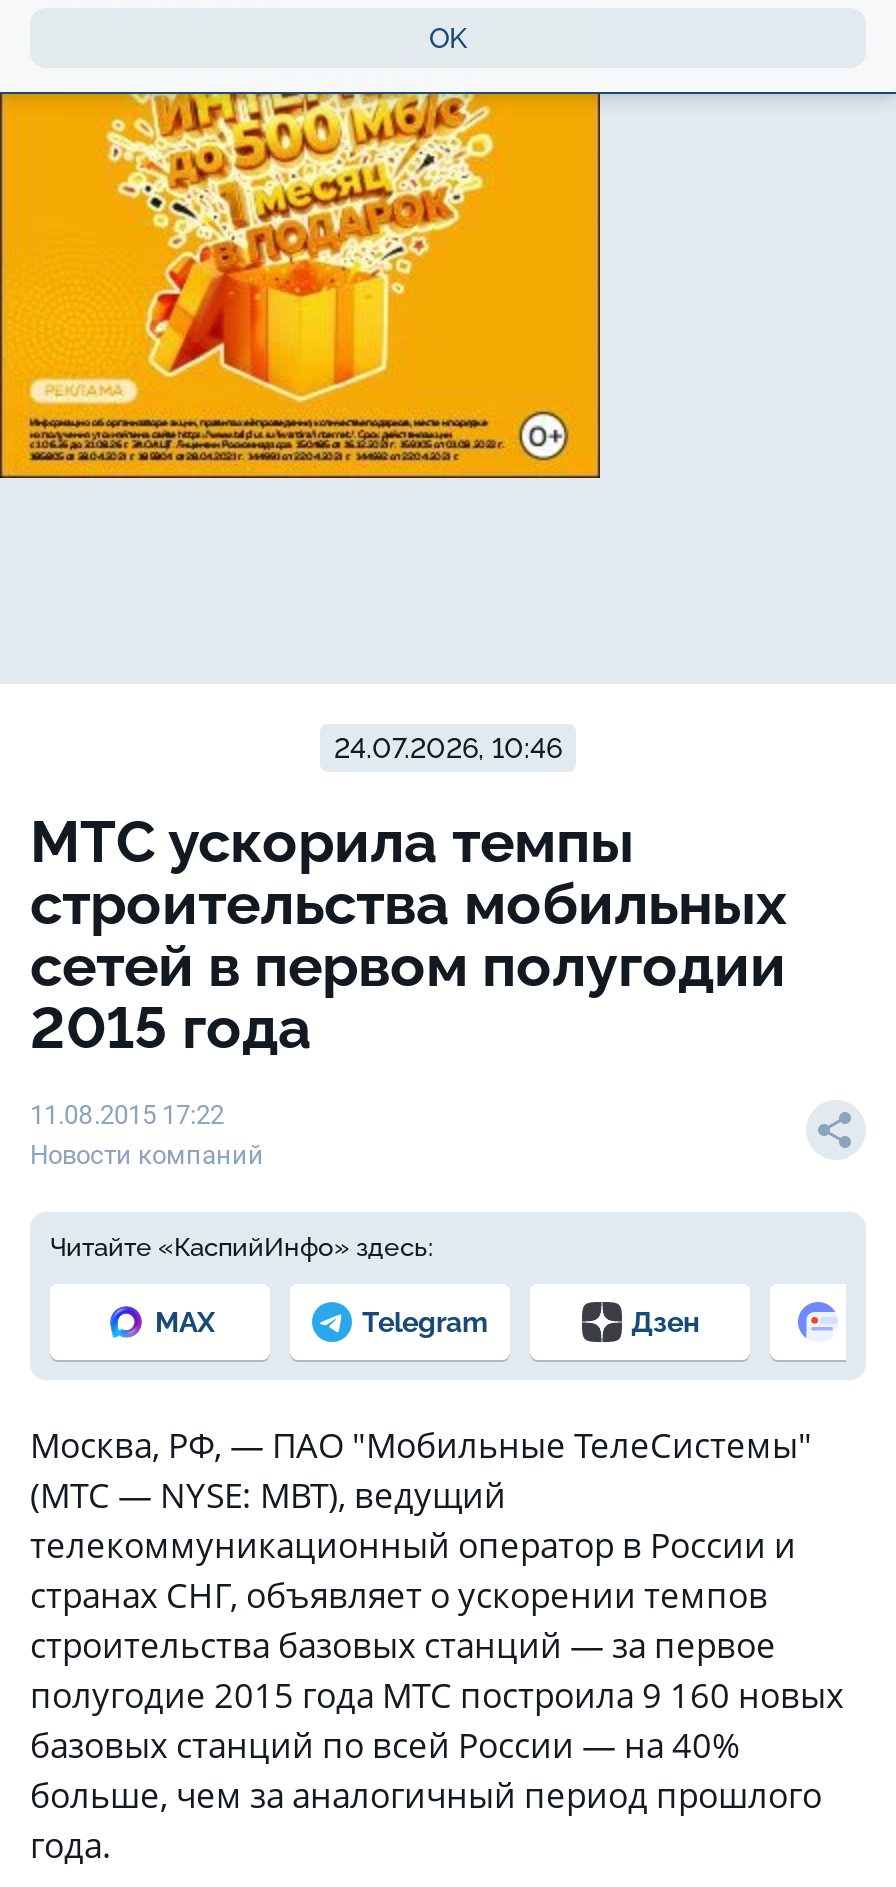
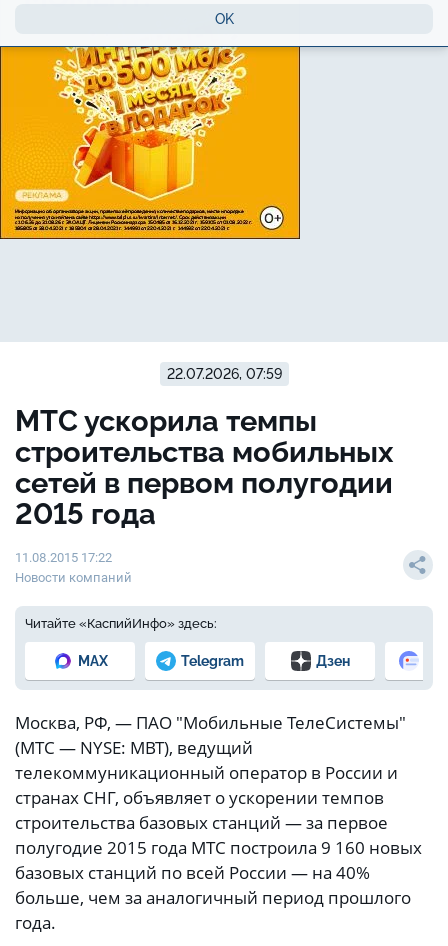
- 24.07.2026, 10:46
+ 22.07.2026, 07:59
